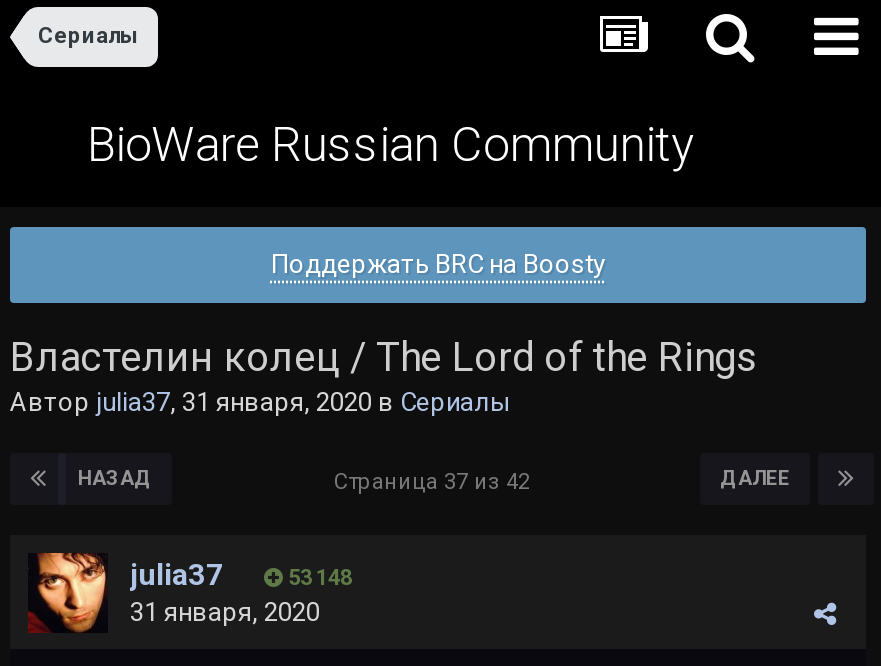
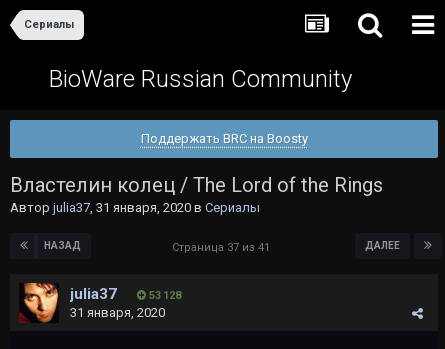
- Страница 37 из 42
+ Страница 37 из 41

- 53 148
+ 53 128
